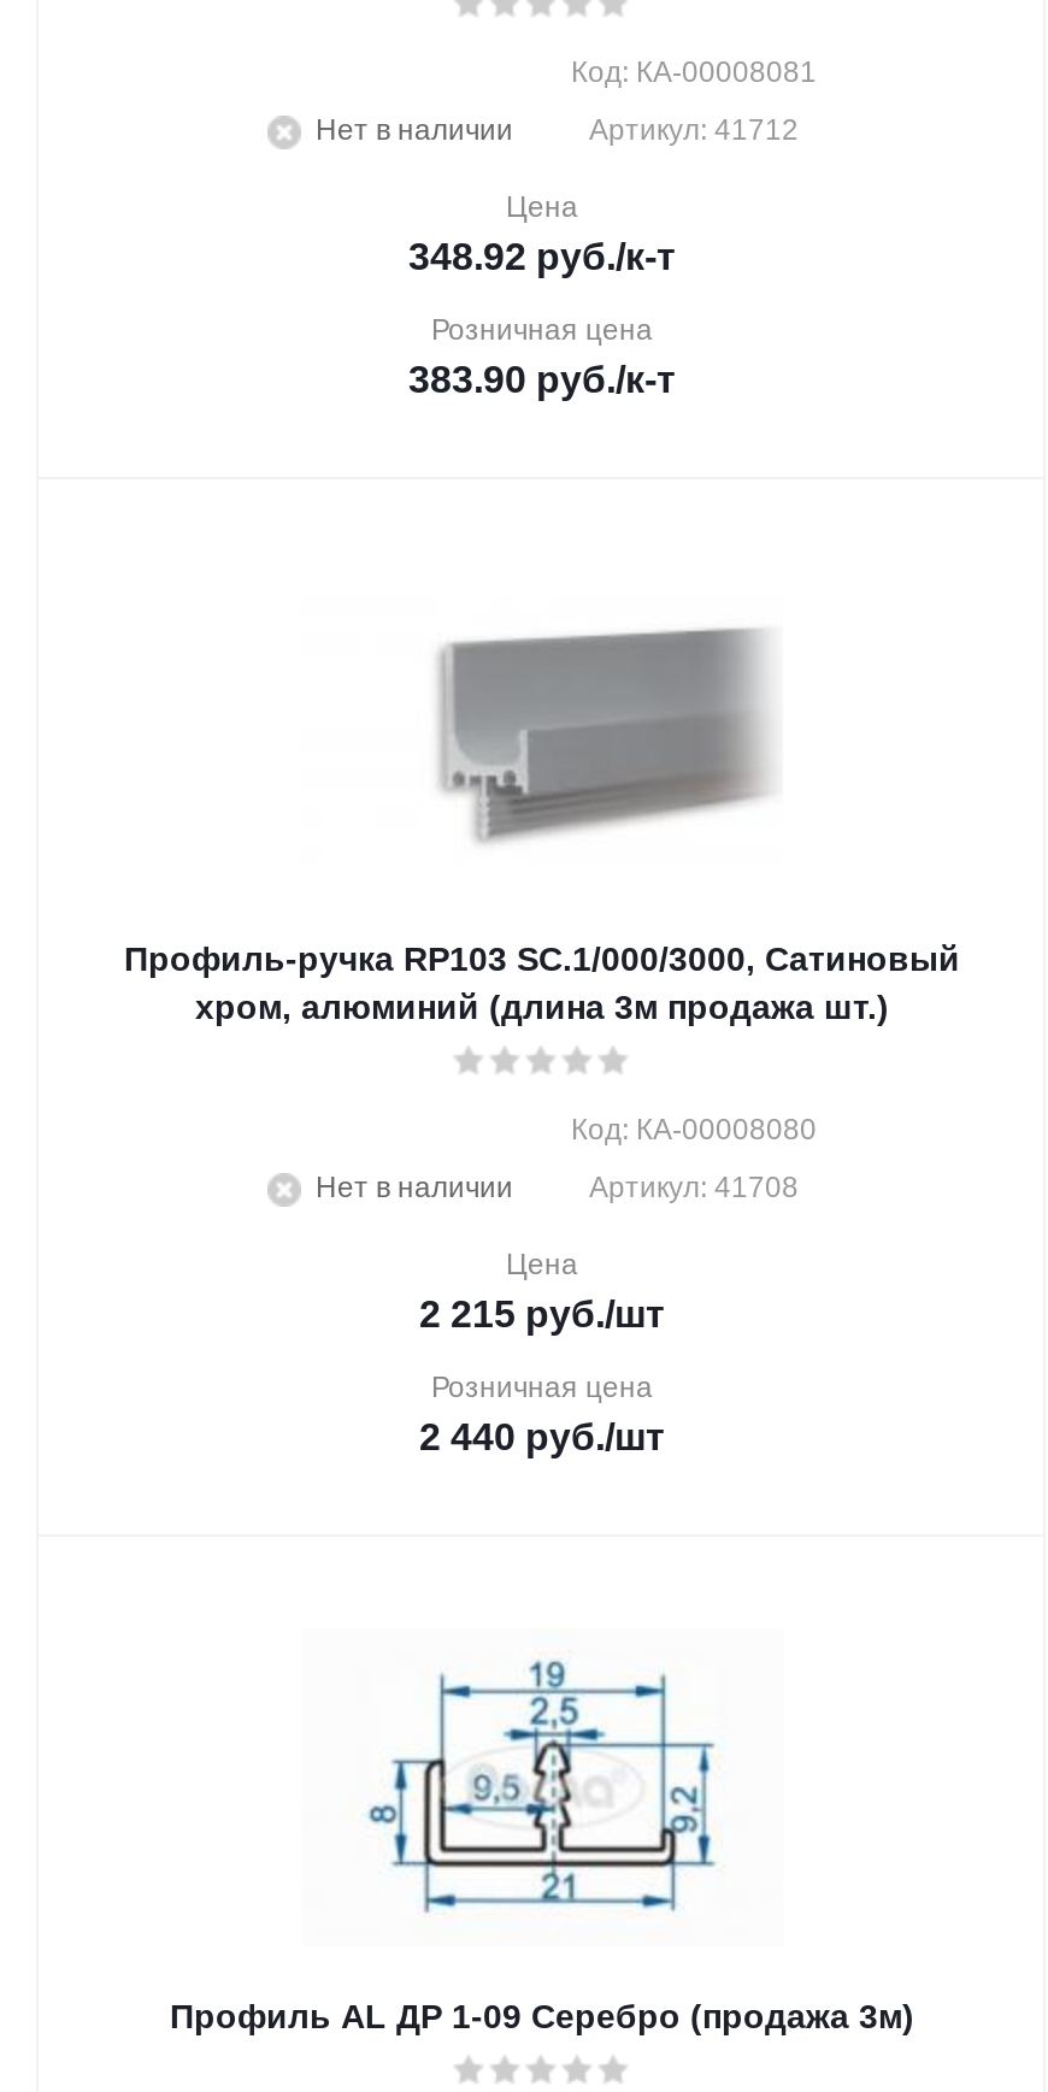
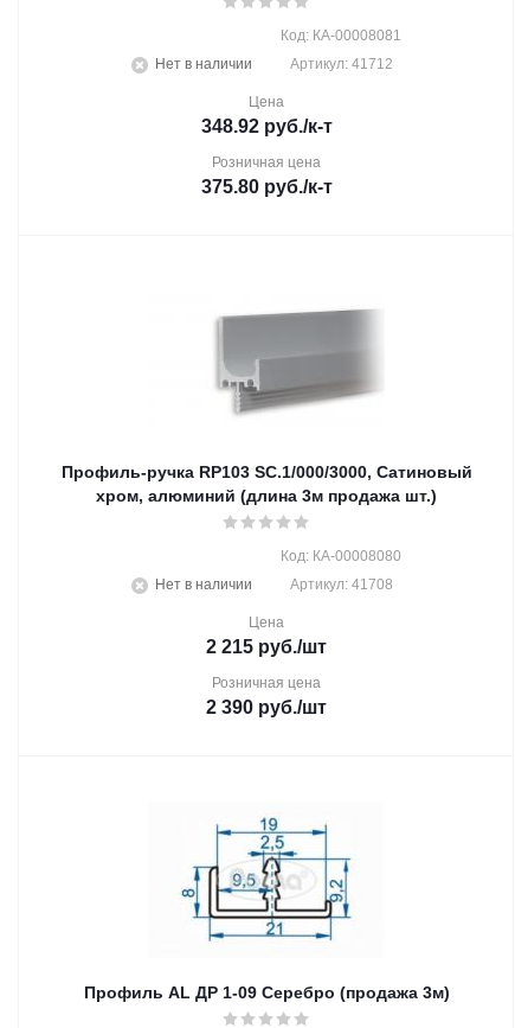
- 383.90 руб./к-т
+ 375.80 руб./к-т

- 2 440 руб./шт
+ 2 390 руб./шт
